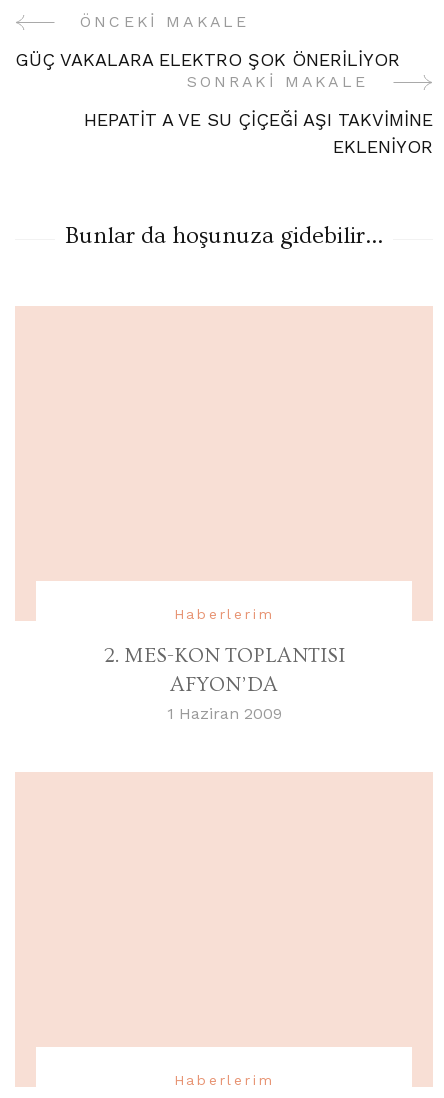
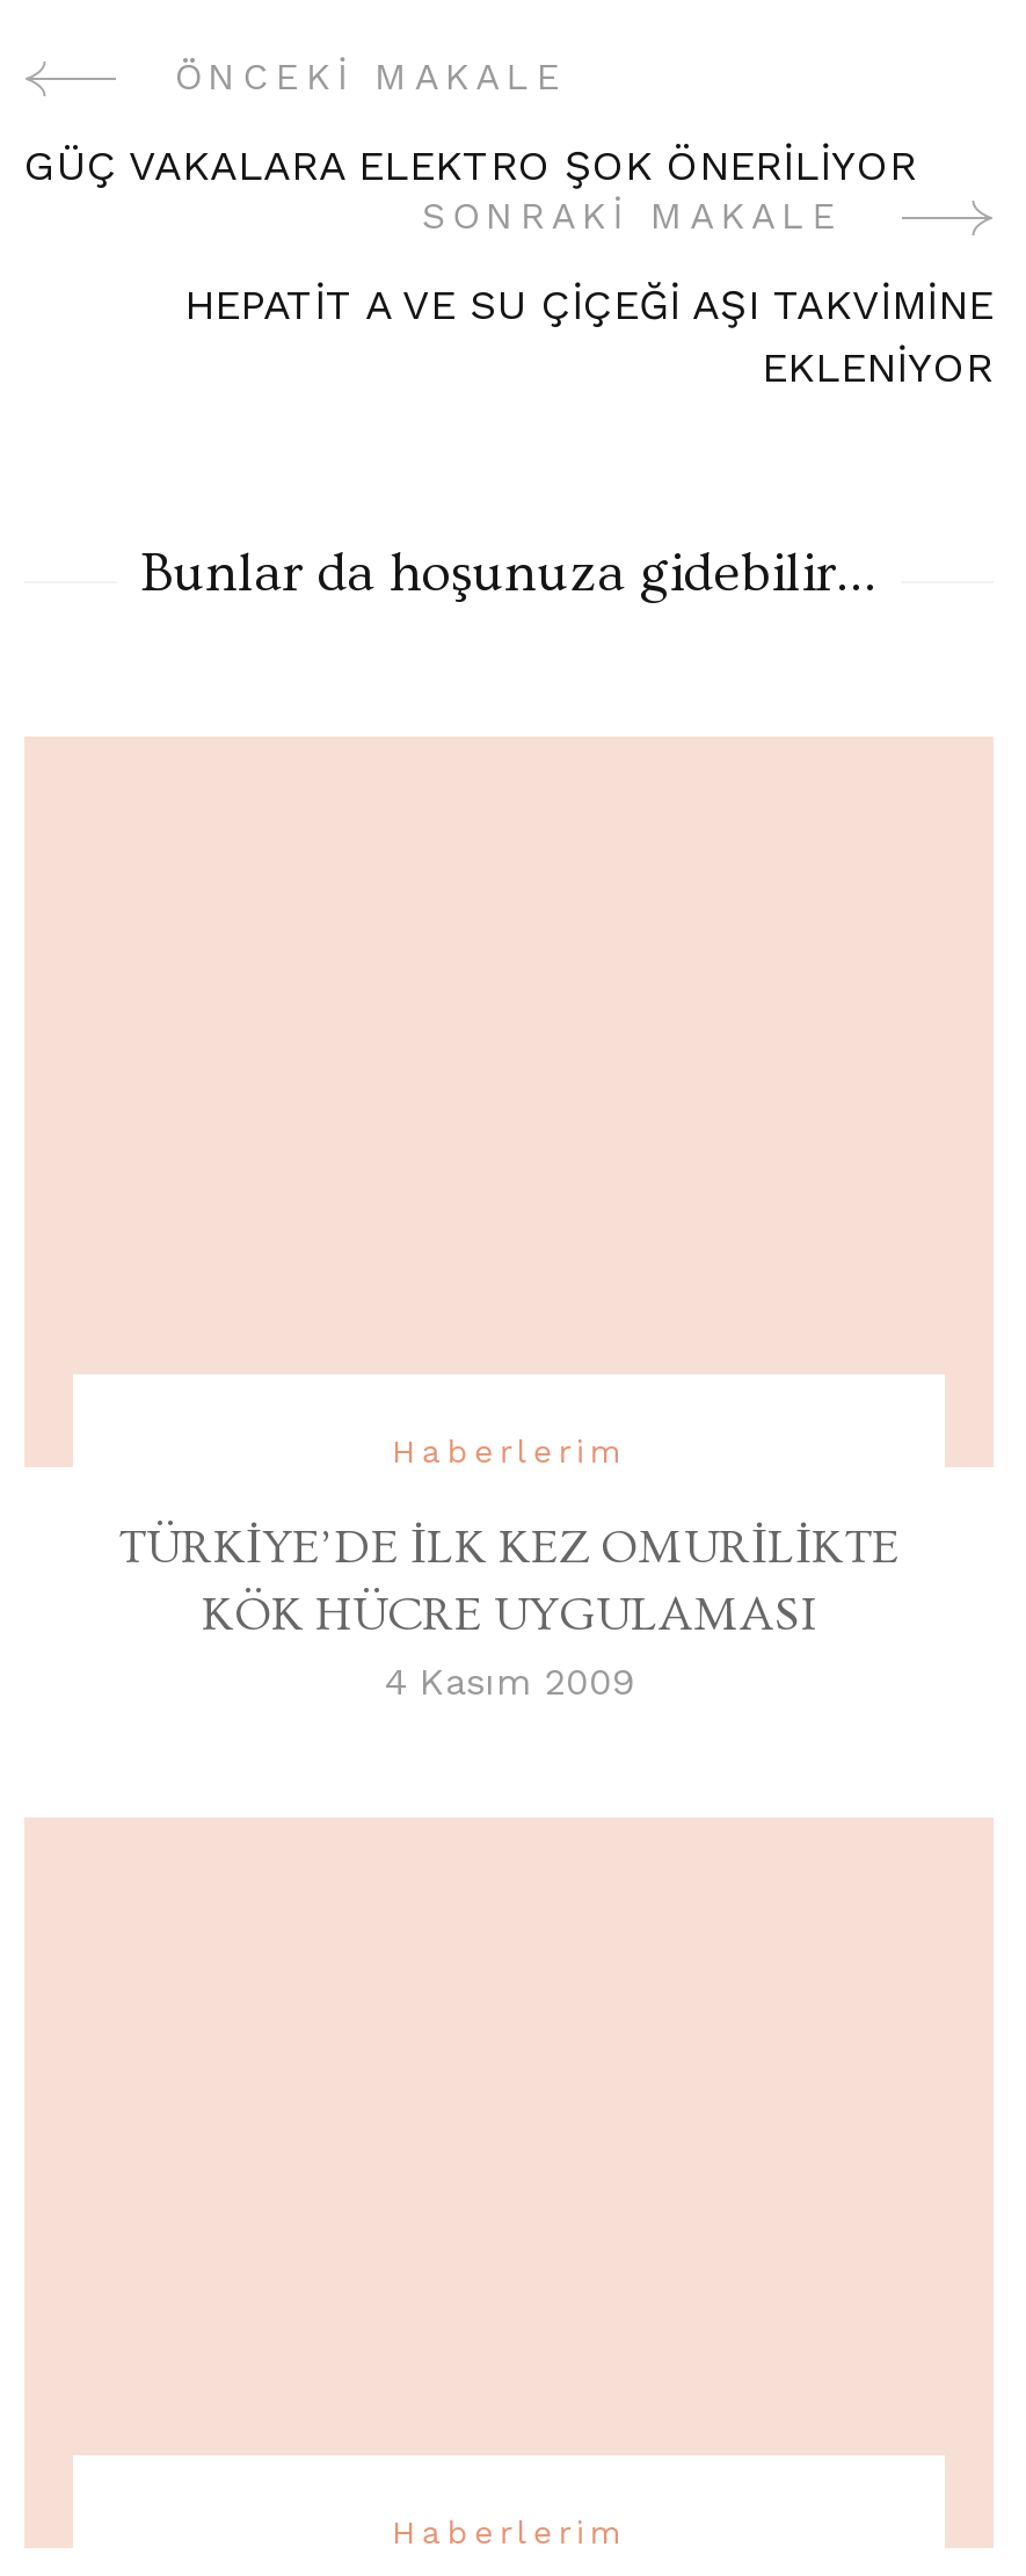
- 2. MES-KON TOPLANTISI
- AFYON’DA
- 1 Haziran 2009
+ TÜRKİYE’DE İLK KEZ OMURİLİKTE
+ KÖK HÜCRE UYGULAMASI
+ 4 Kasım 2009
